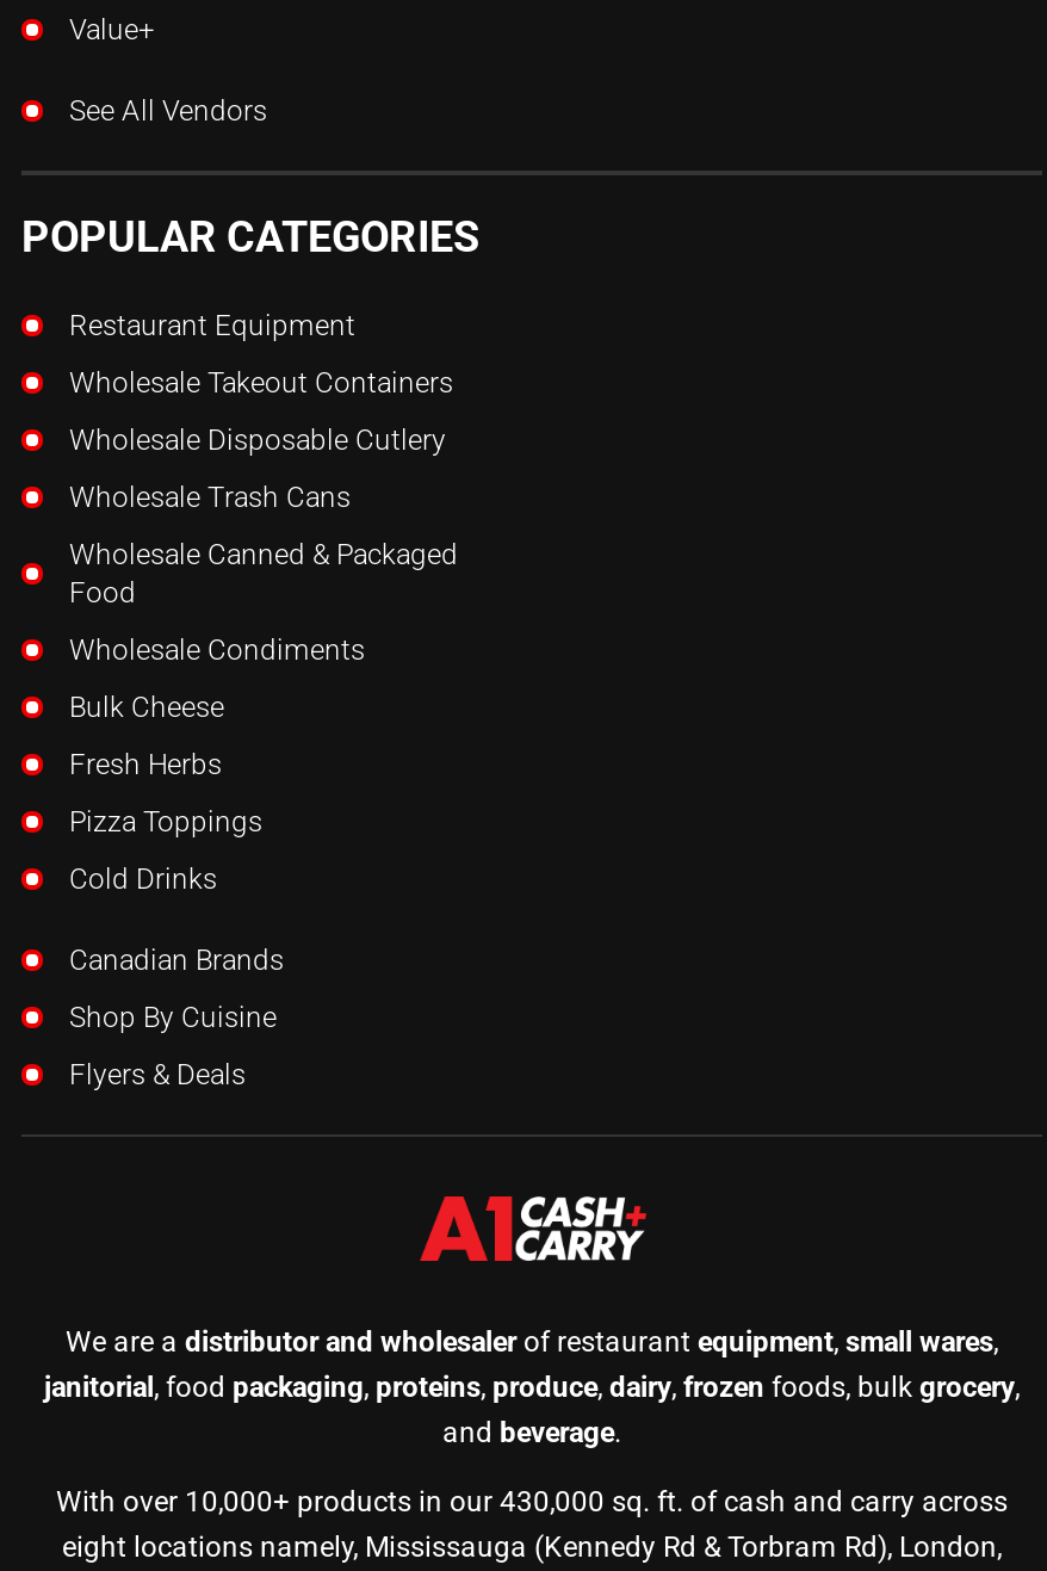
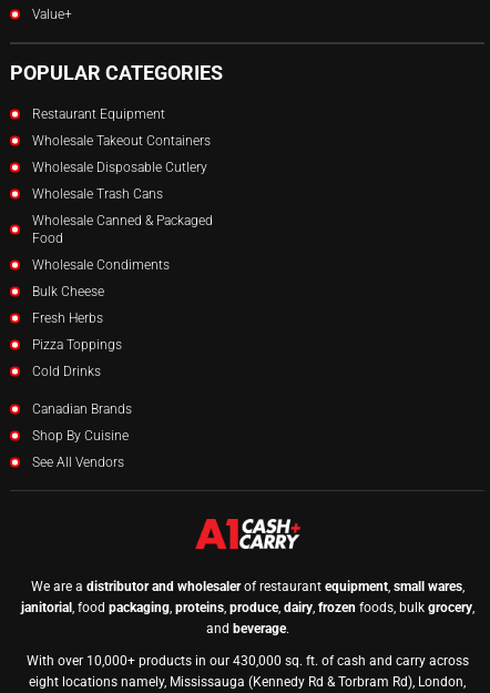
moved down: See All Vendors

- Flyers & Deals
